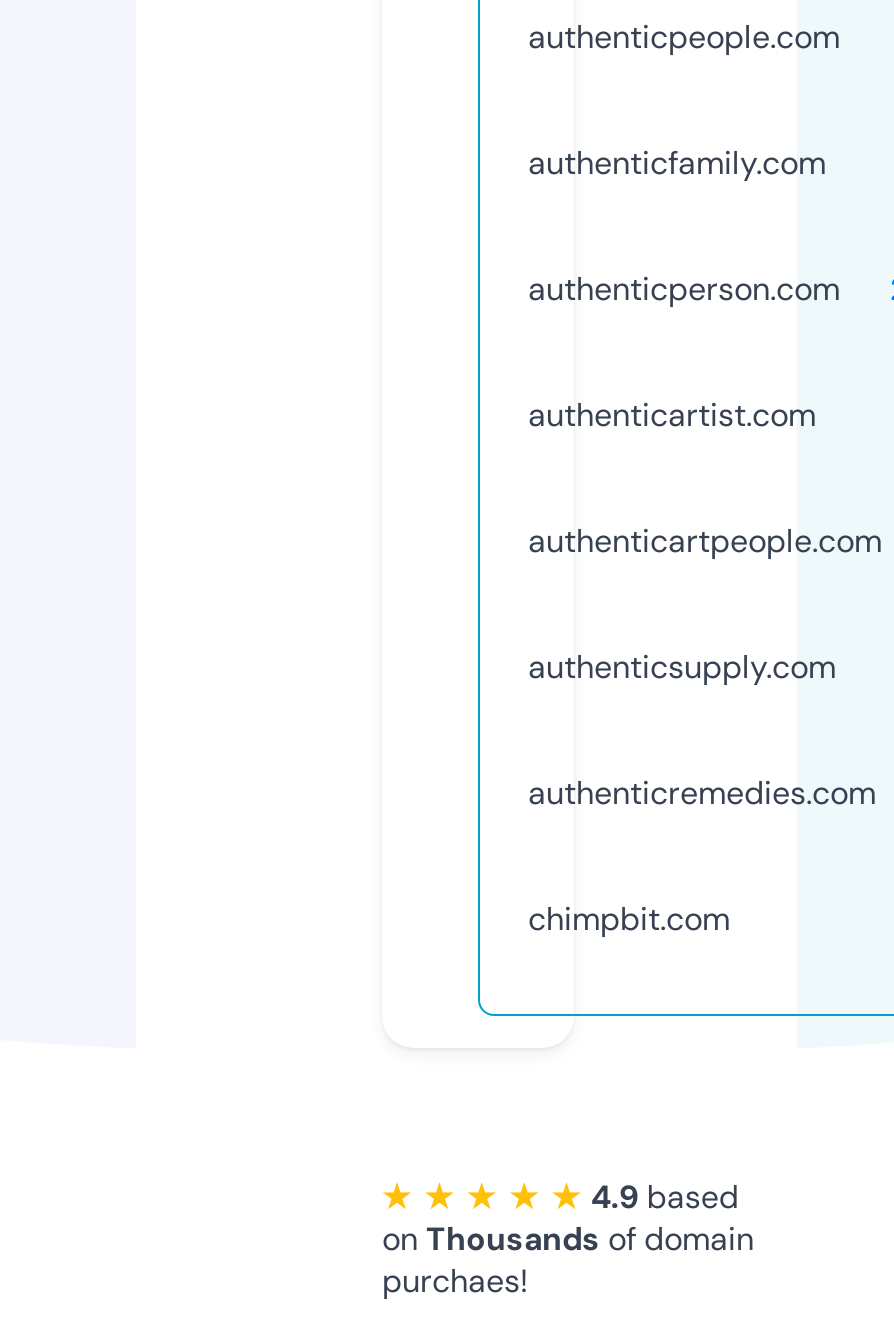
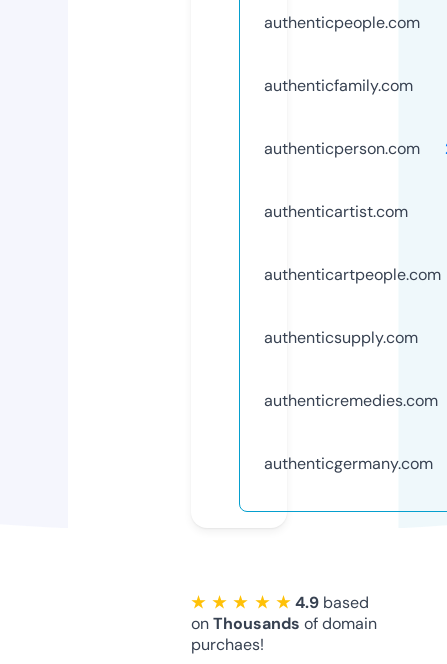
- chimpbit.com
+ authenticgermany.com
